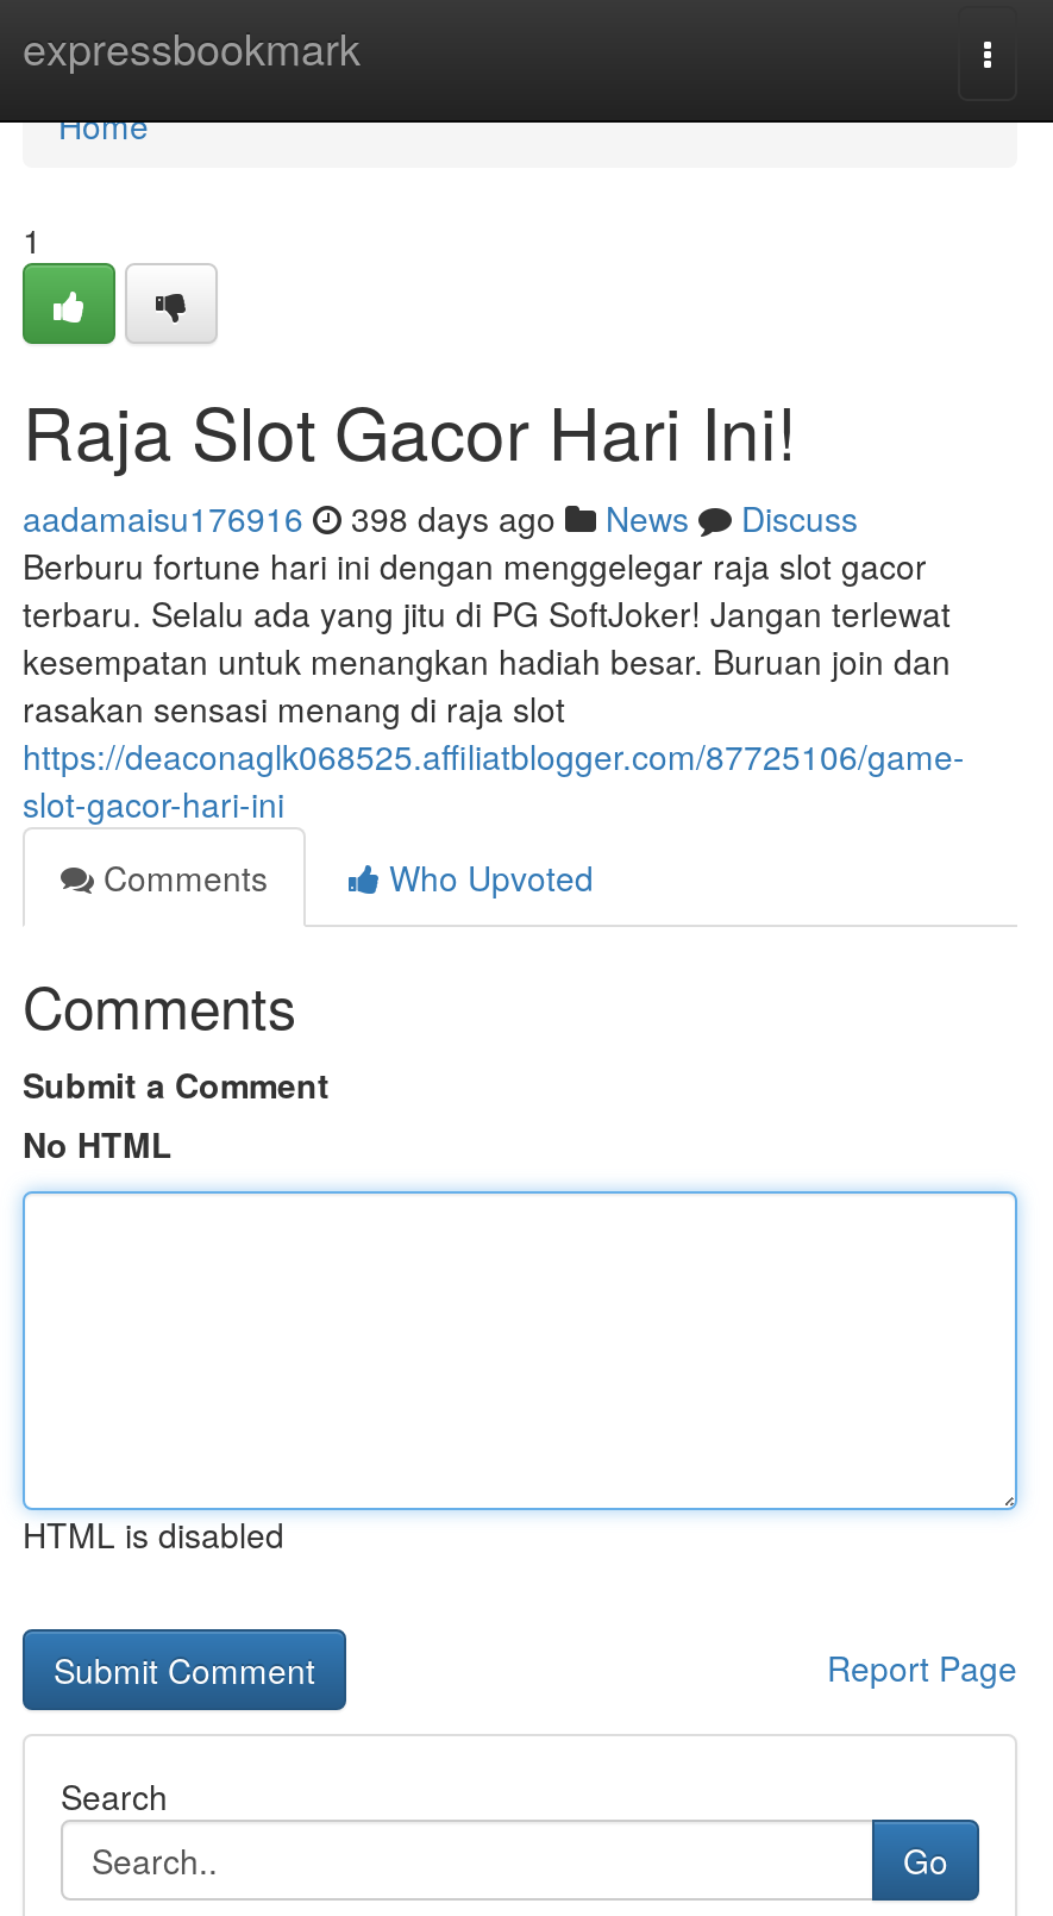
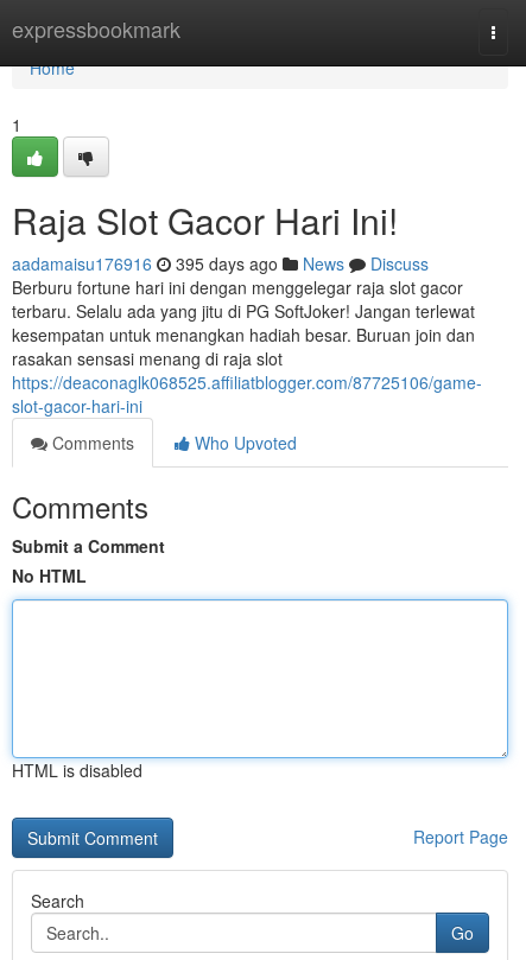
- aadamaisu176916 398 days ago News Discuss
+ aadamaisu176916 395 days ago News Discuss
